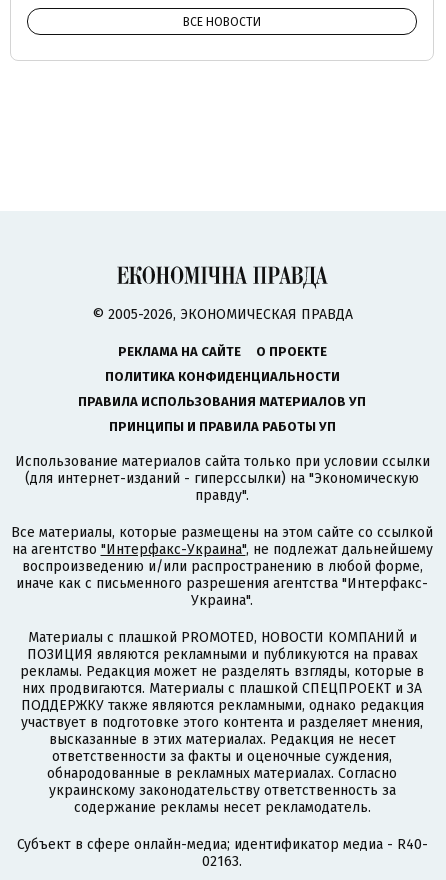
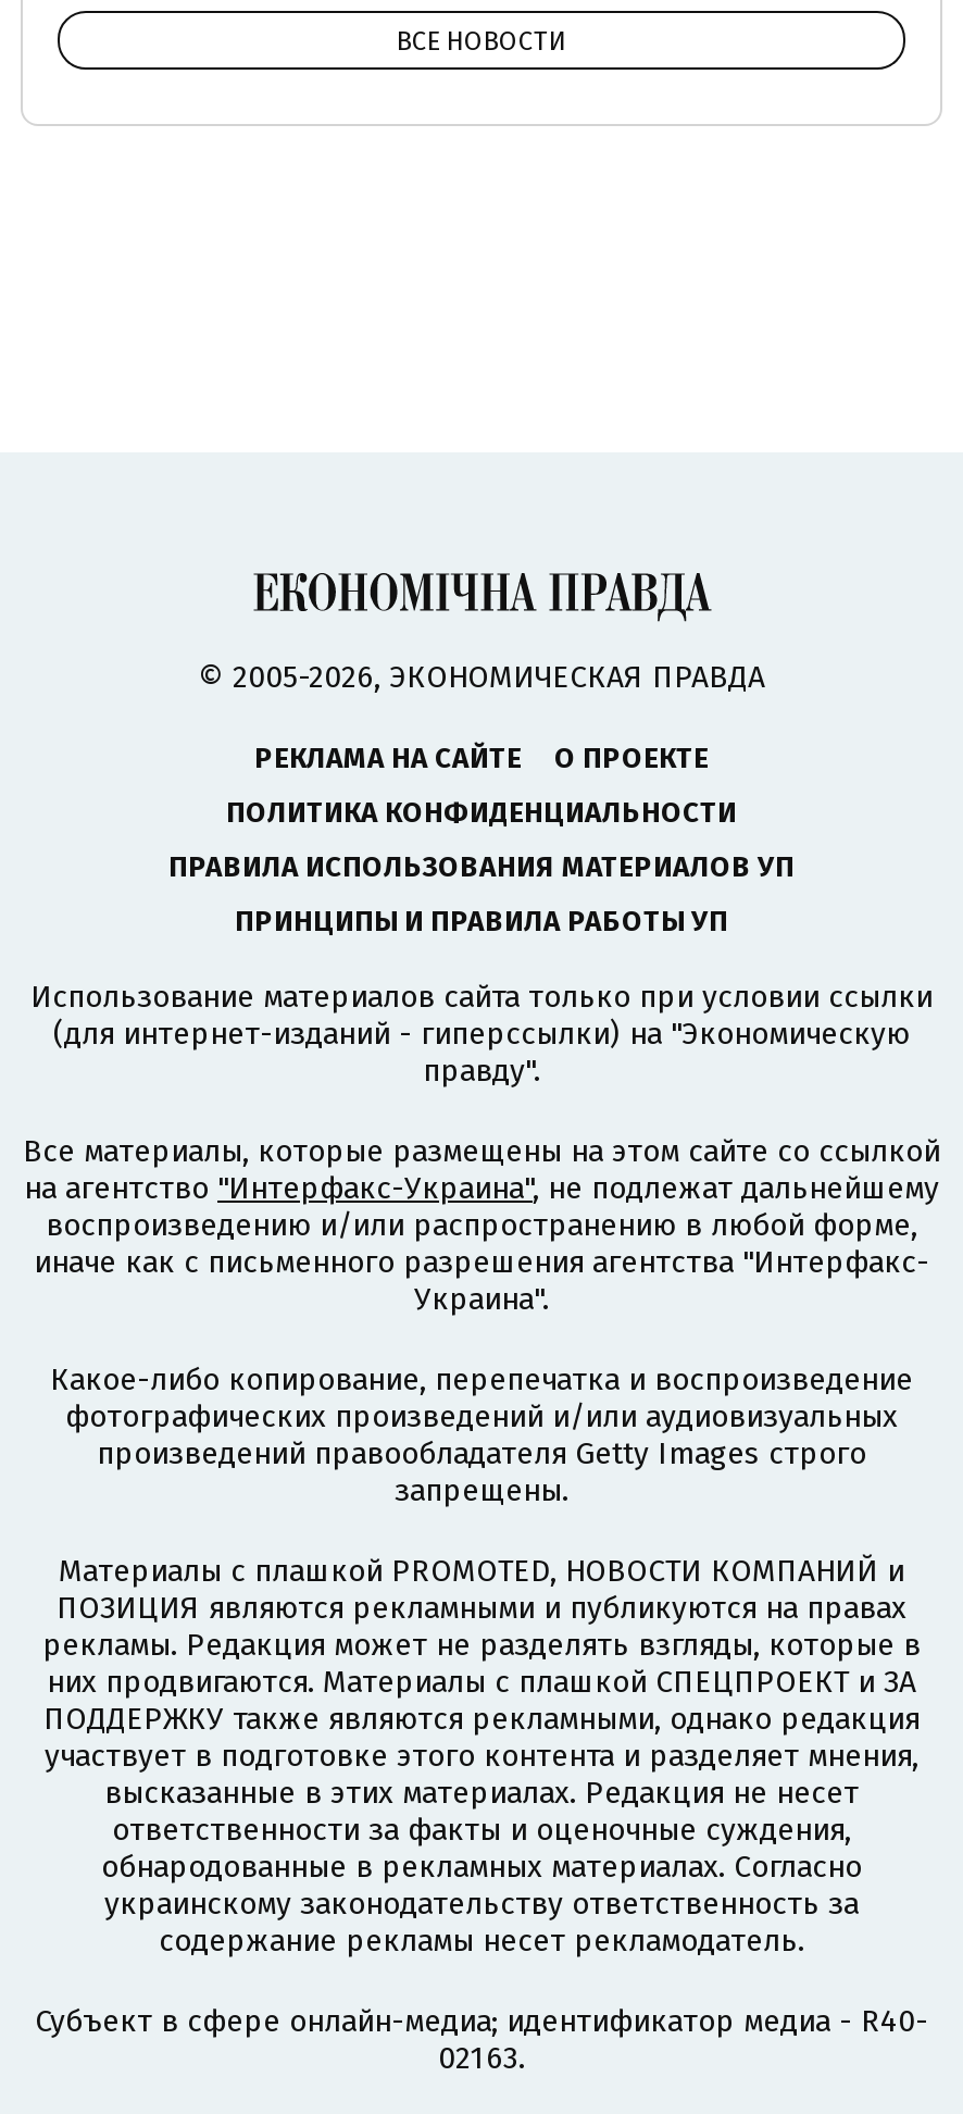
+ Какое-либо копирование, перепечатка и воспроизведение
+ фотографических произведений и/или аудиовизуальных
+ произведений правообладателя Getty Images строго
+ запрещены.
